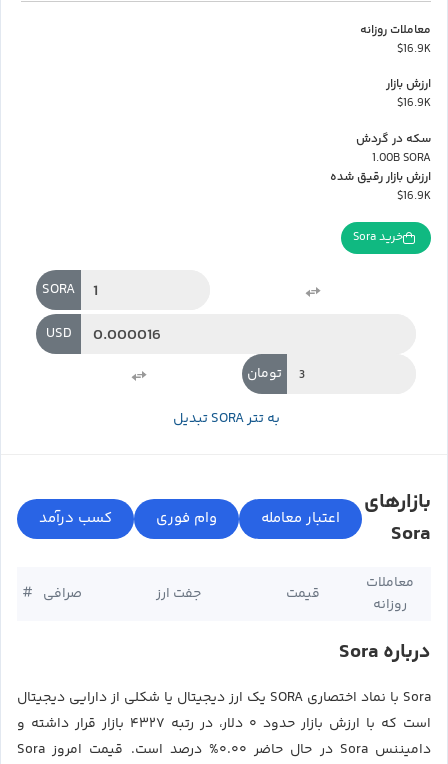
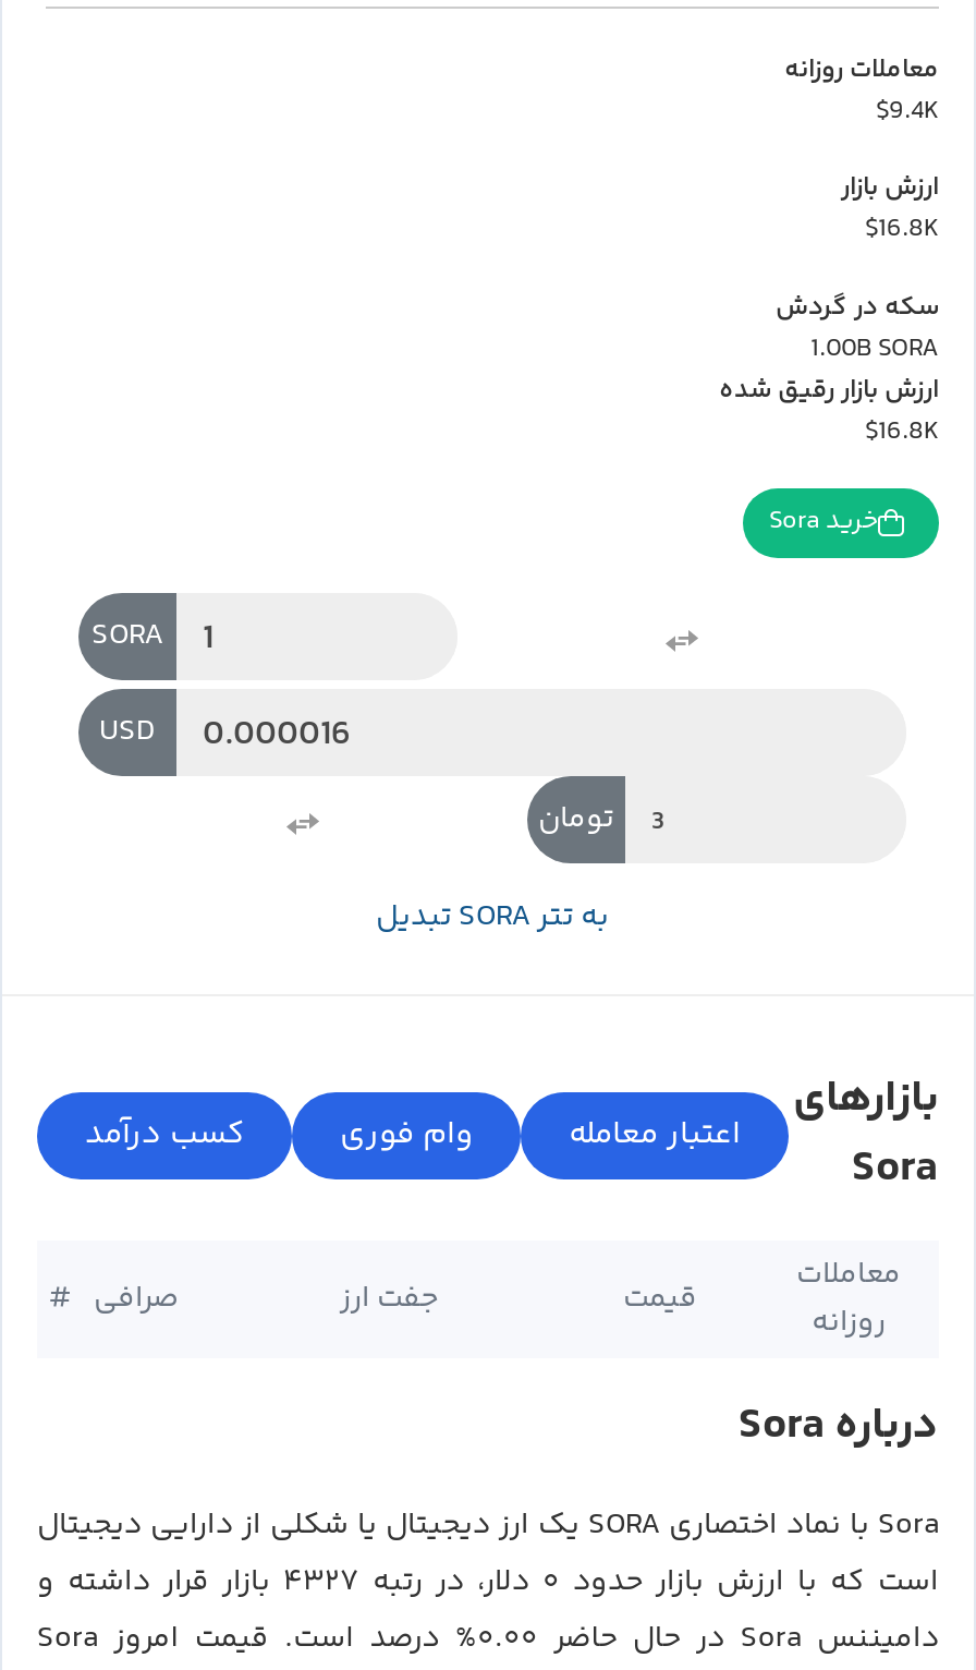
- $16.9K
+ $9.4K

- $16.9K
+ $16.8K

- $16.9K
+ $16.8K
